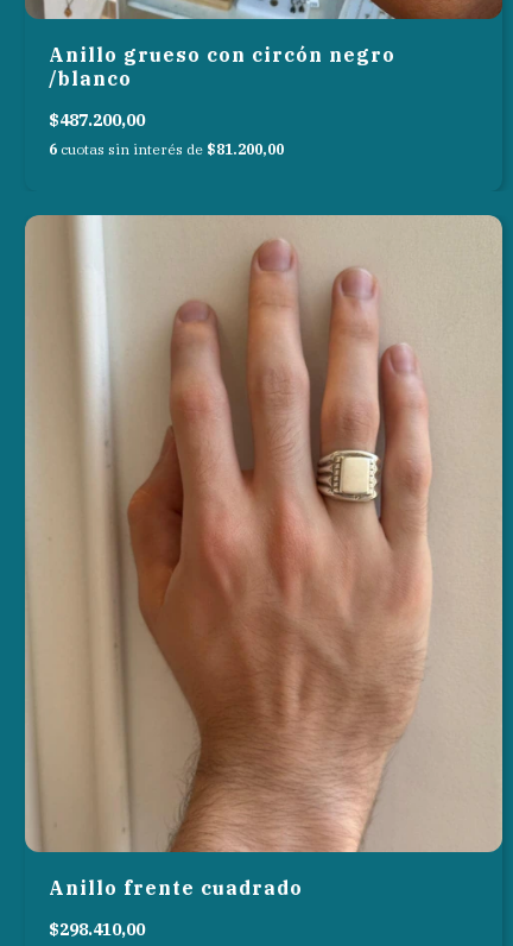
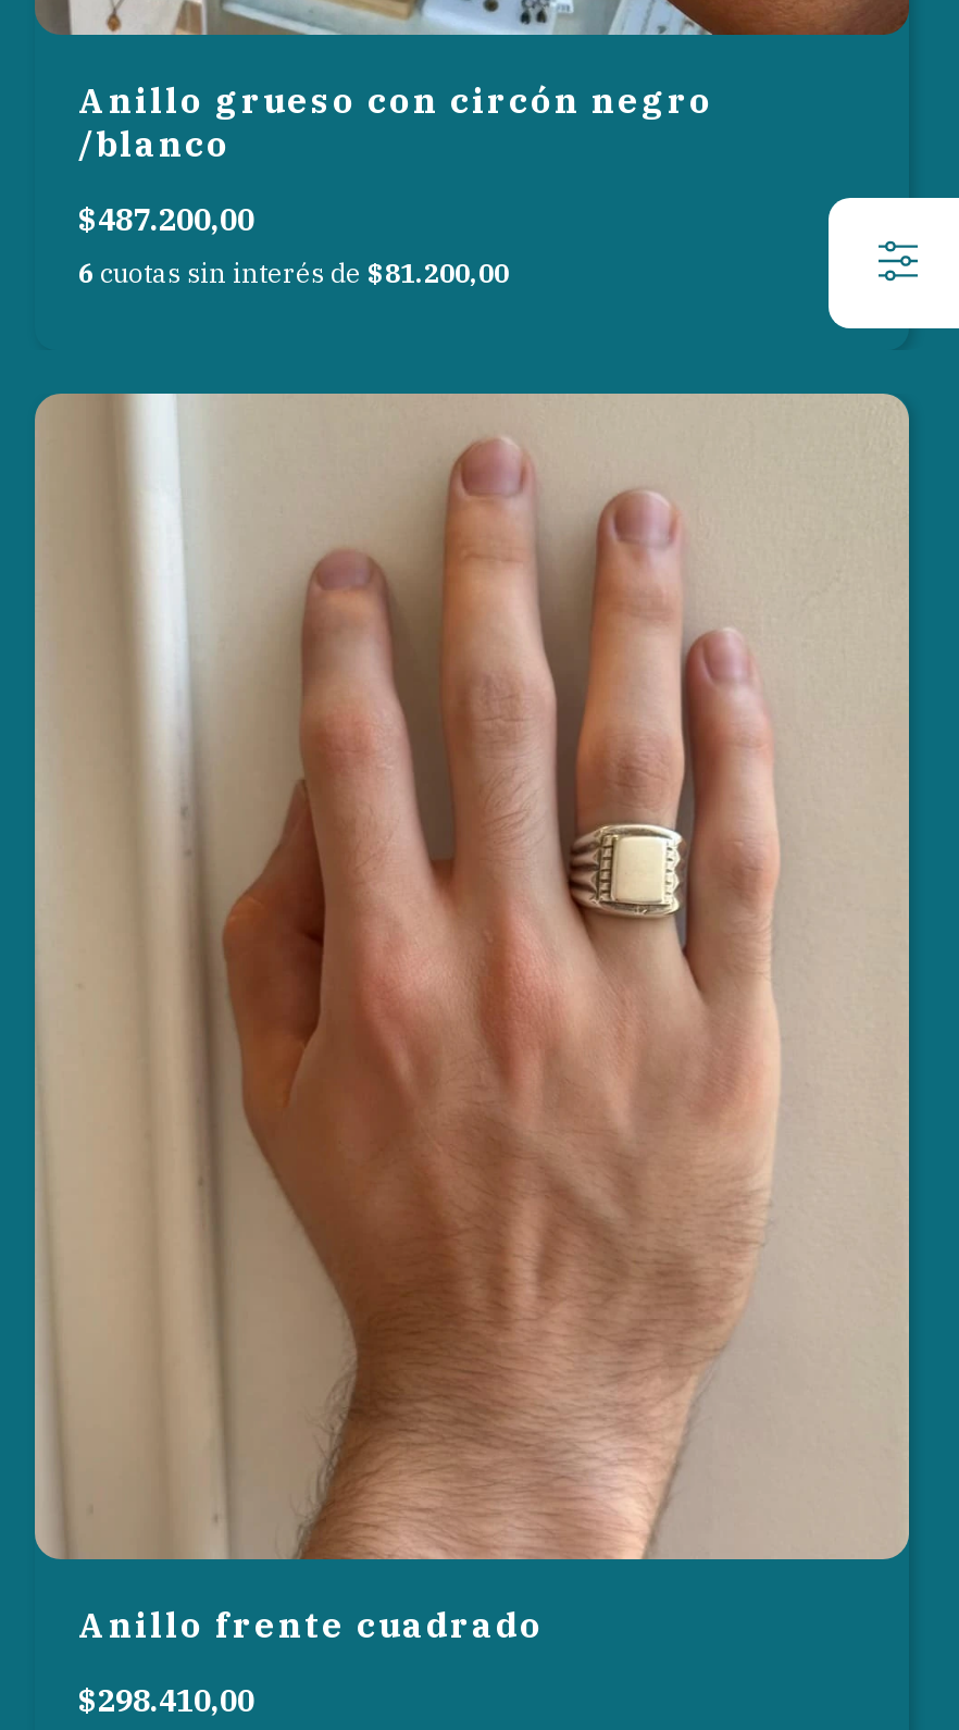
+ [image]
